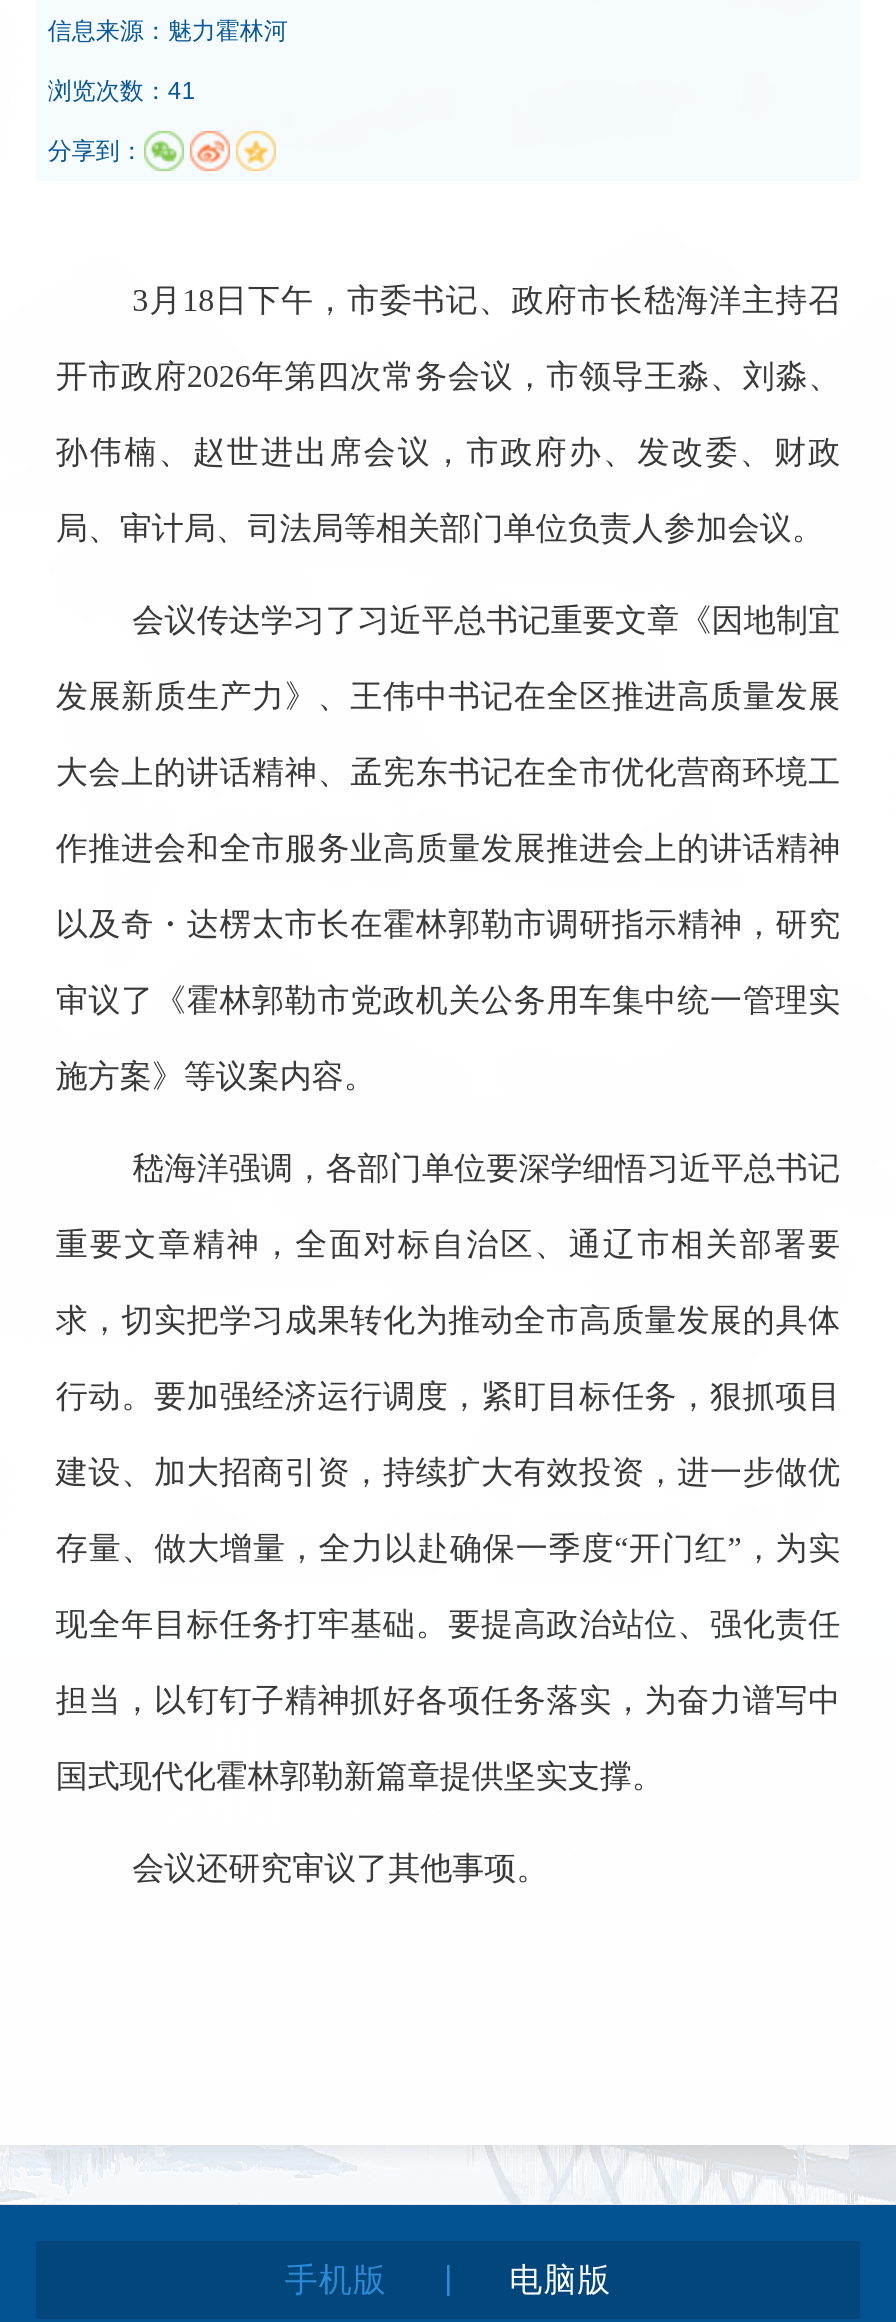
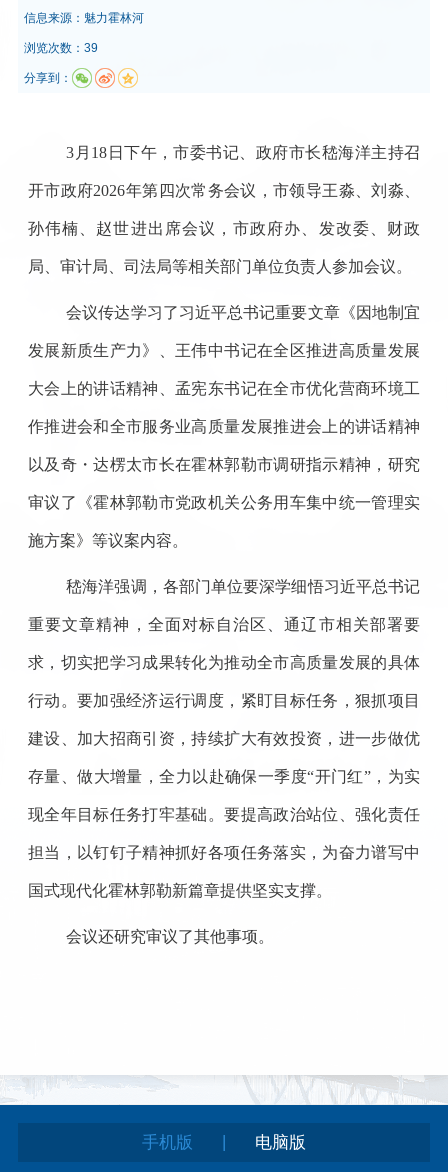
- 浏览次数：41
+ 浏览次数：39
